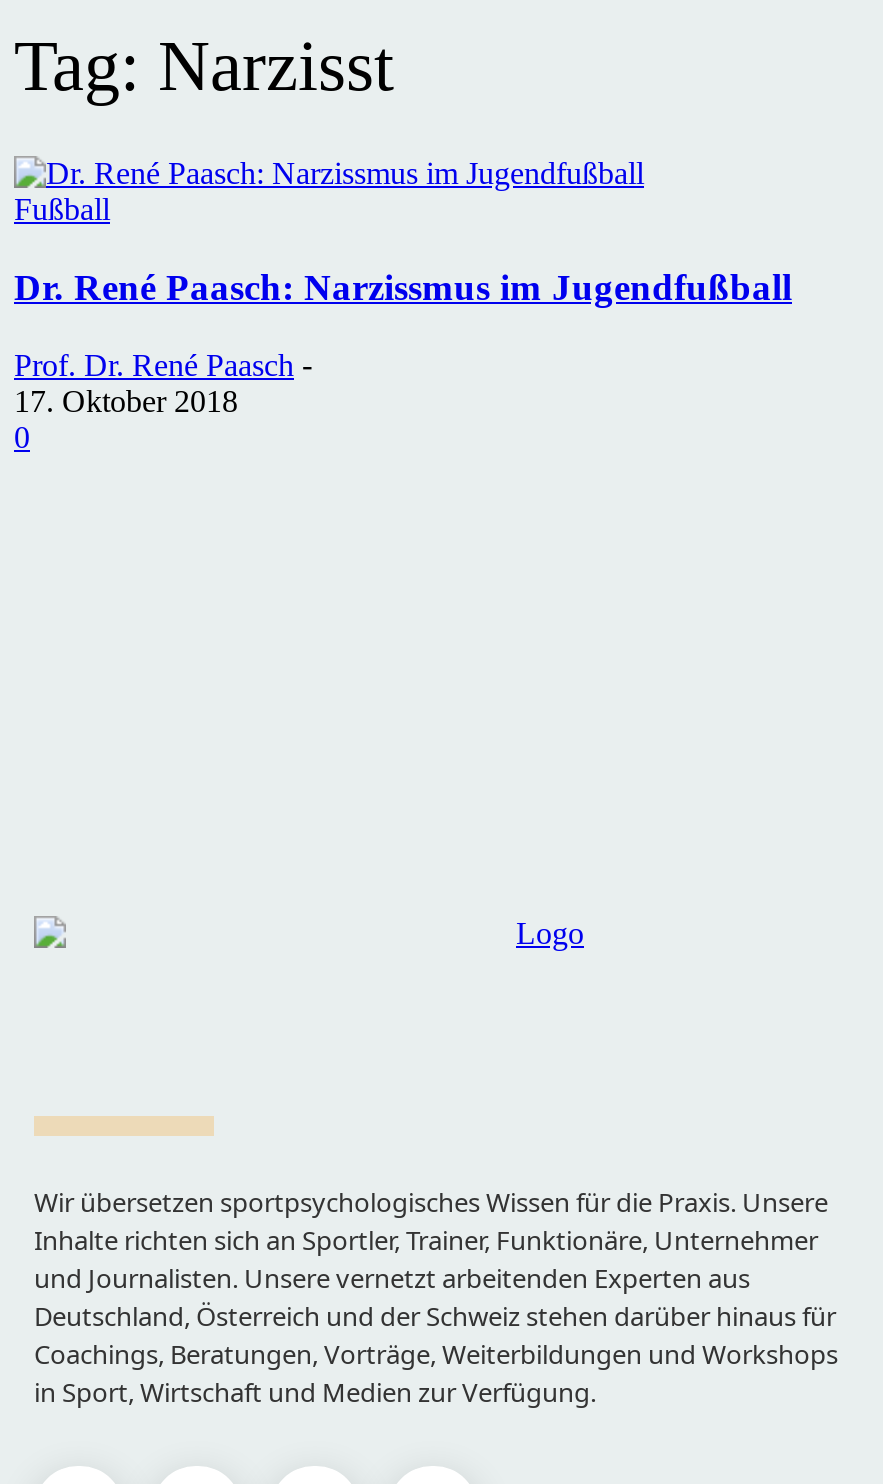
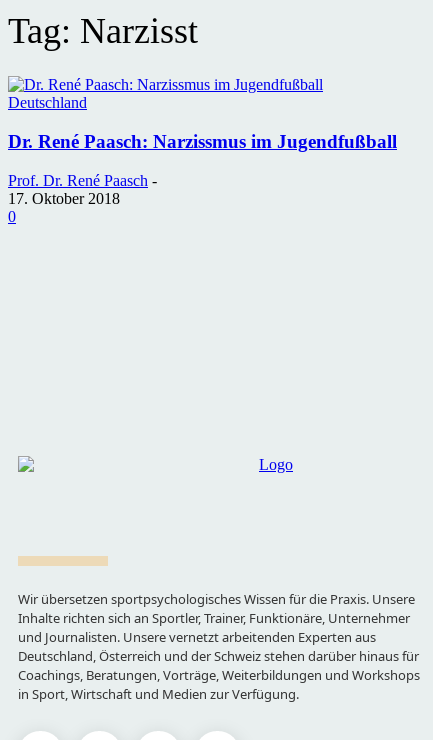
- Fußball
+ Deutschland
